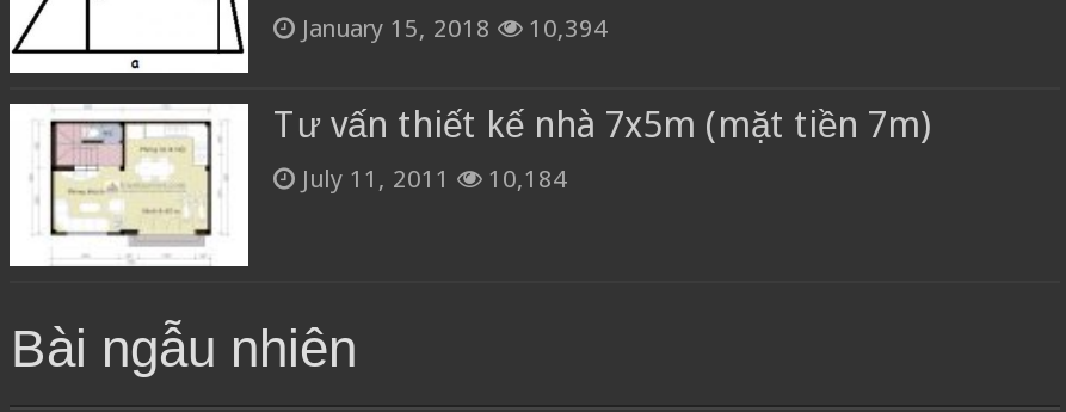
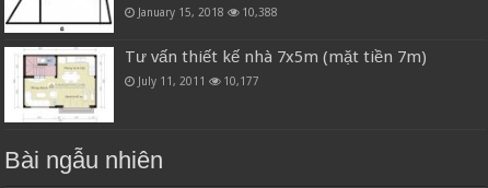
- January 15, 2018 10,394
+ January 15, 2018 10,388

- July 11, 2011 10,184
+ July 11, 2011 10,177
